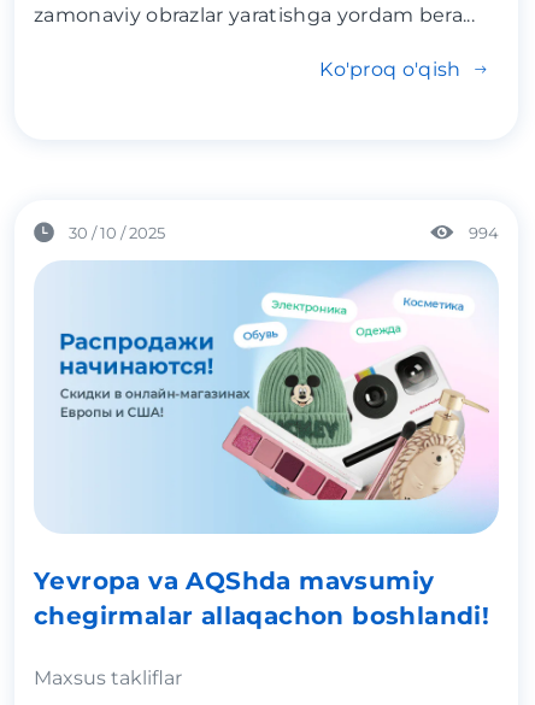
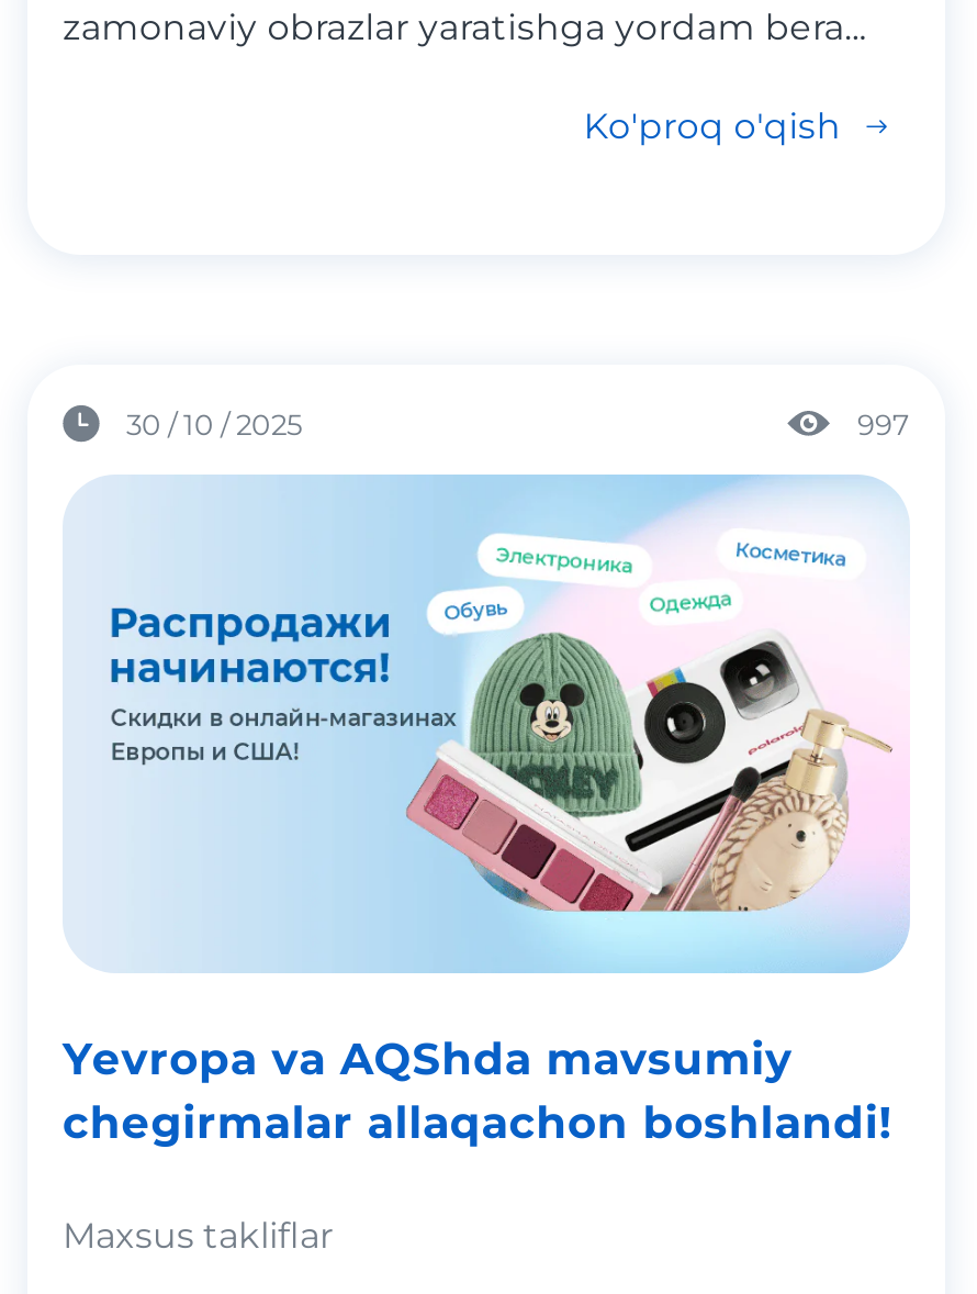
- 994
+ 997
